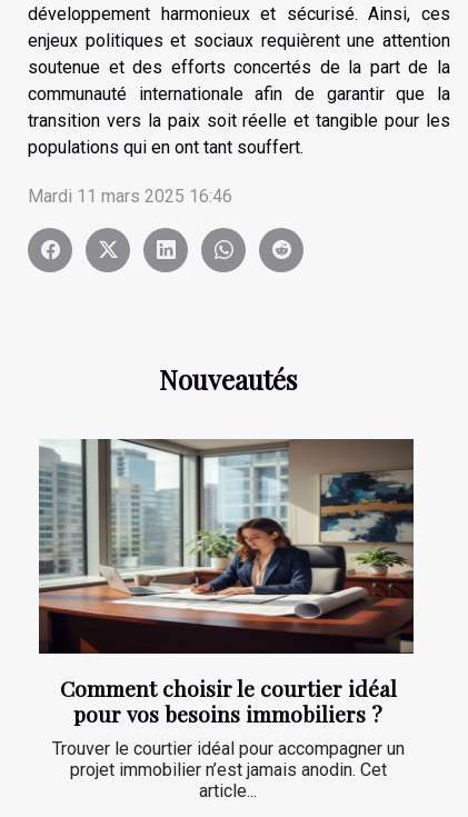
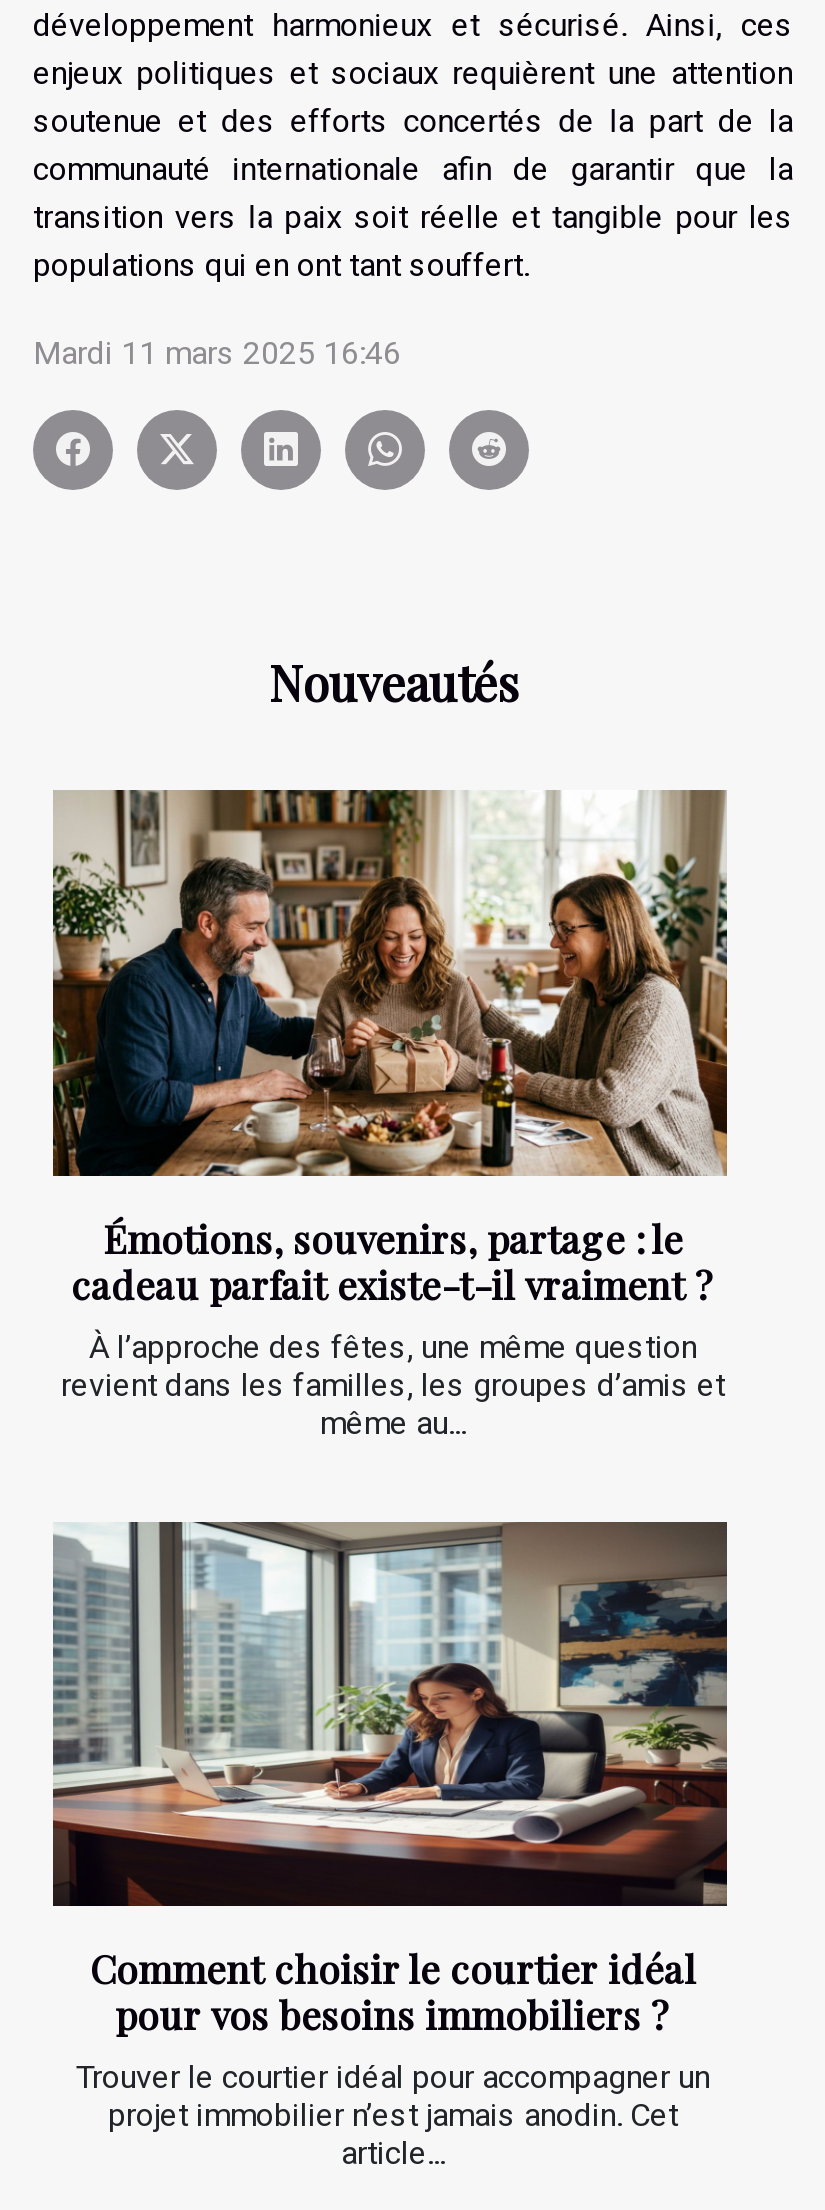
+ [image]
+ Émotions, souvenirs, partage : le
+ cadeau parfait existe-t-il vraiment ?
+ À l’approche des fêtes, une même question
+ revient dans les familles, les groupes d’amis et
+ même au...
